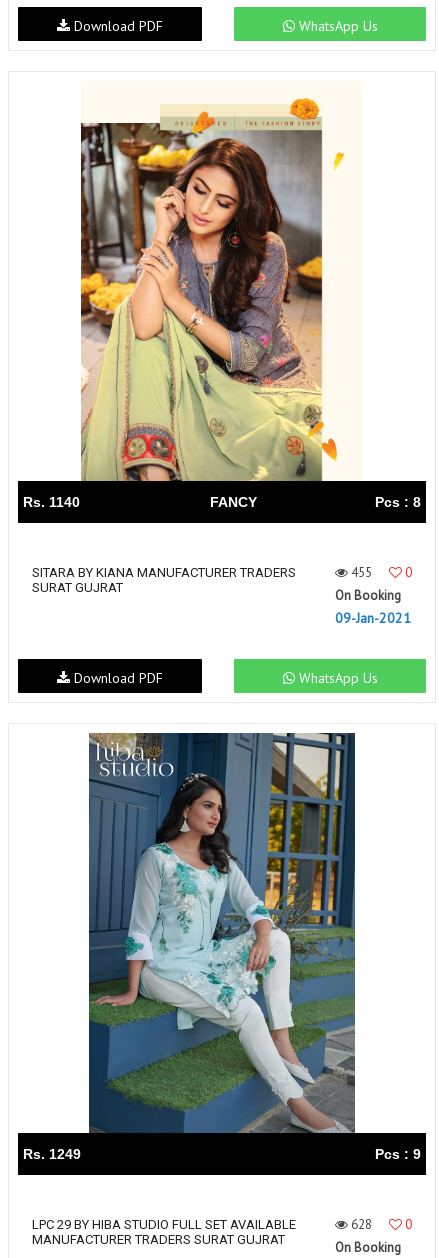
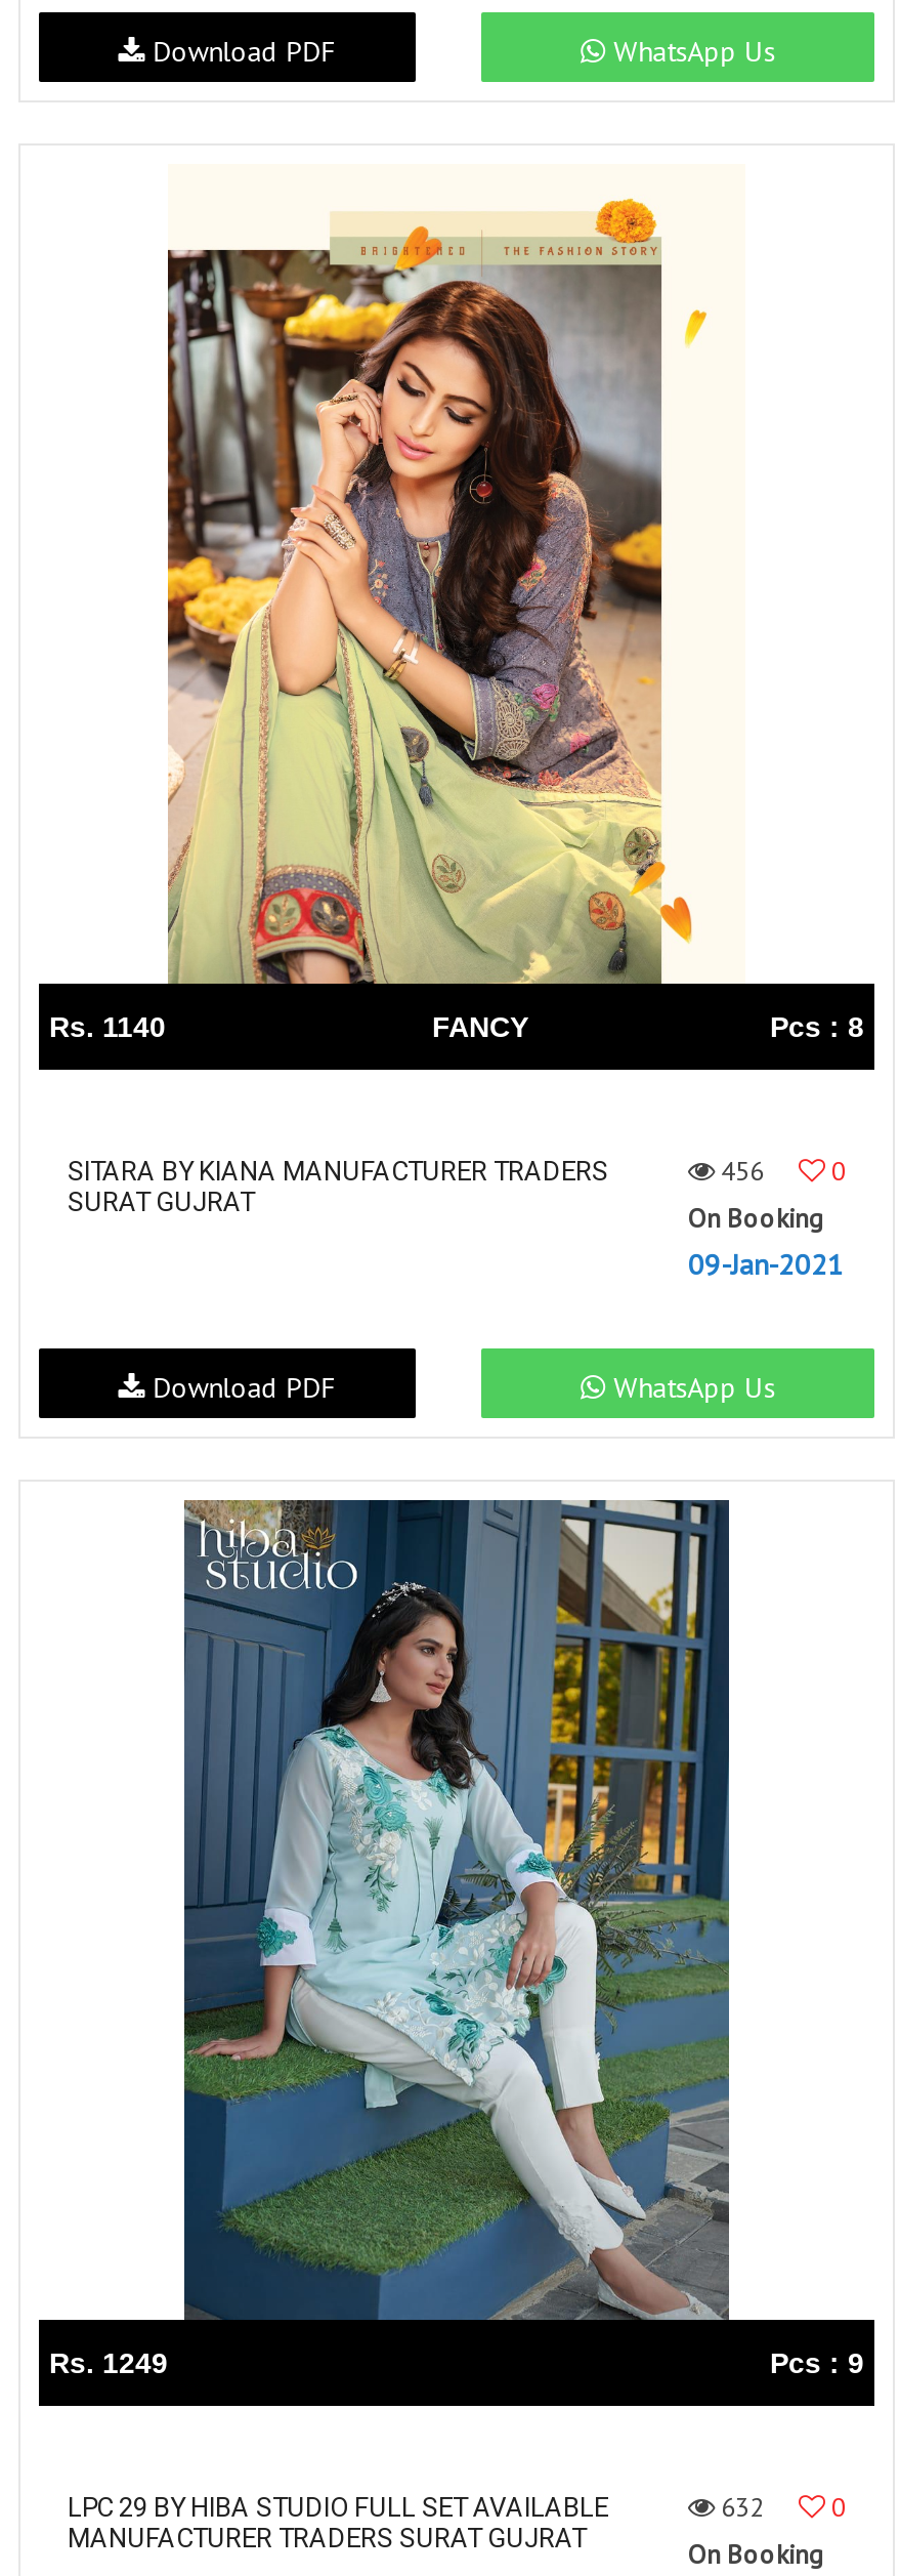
- 455 0
+ 456 0

- 628 0
+ 632 0
